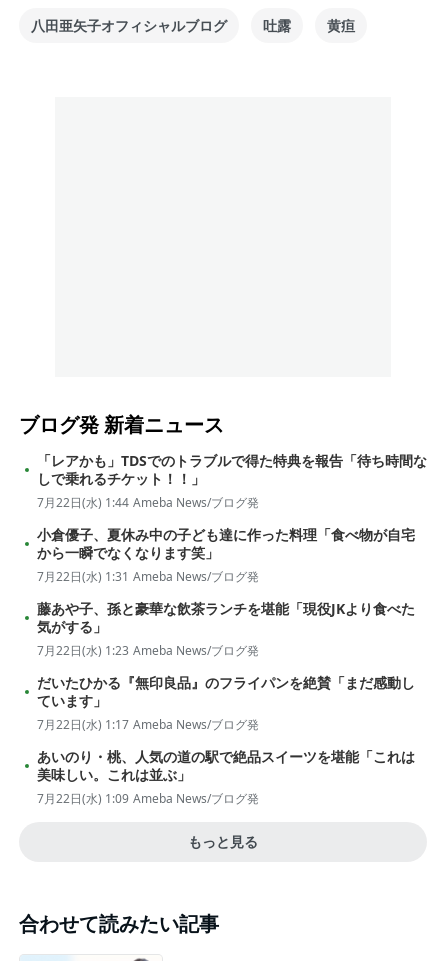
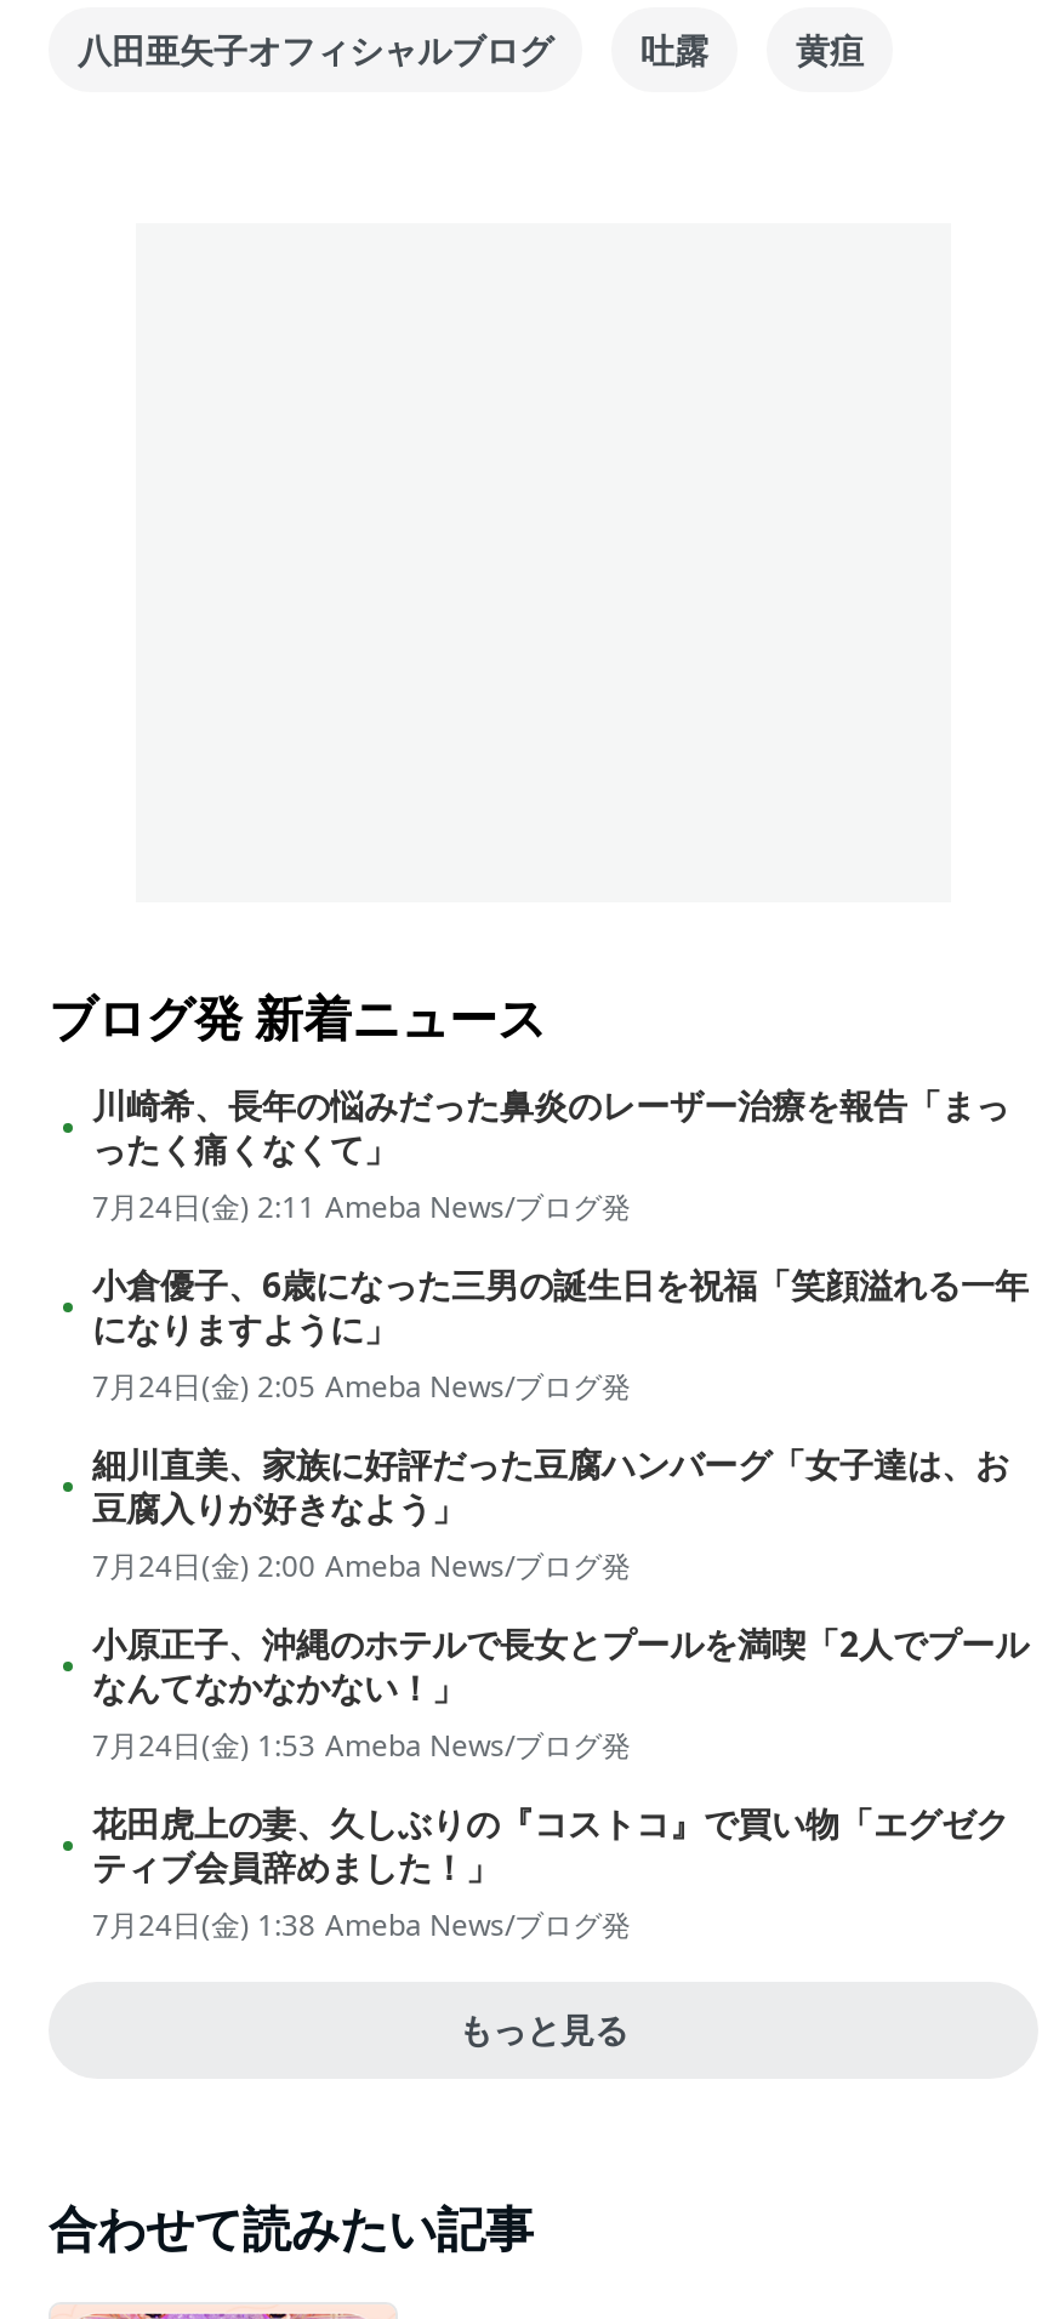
- 「レアかも」TDSでのトラブルで得た特典を報告「待ち時間な
- しで乗れるチケット！！」
- 7月22日(水) 1:44 Ameba News/ブログ発
+ 川崎希、長年の悩みだった鼻炎のレーザー治療を報告「まっ
+ ったく痛くなくて」
+ 7月24日(金) 2:11 Ameba News/ブログ発

- 小倉優子、夏休み中の子ども達に作った料理「食べ物が自宅
- から一瞬でなくなります笑」
- 7月22日(水) 1:31 Ameba News/ブログ発
+ 小倉優子、6歳になった三男の誕生日を祝福「笑顔溢れる一年
+ になりますように」
+ 7月24日(金) 2:05 Ameba News/ブログ発

- 藤あや子、孫と豪華な飲茶ランチを堪能「現役JKより食べた
- 気がする」
- 7月22日(水) 1:23 Ameba News/ブログ発
+ 細川直美、家族に好評だった豆腐ハンバーグ「女子達は、お
+ 豆腐入りが好きなよう」
+ 7月24日(金) 2:00 Ameba News/ブログ発

- だいたひかる『無印良品』のフライパンを絶賛「まだ感動し
- ています」
- 7月22日(水) 1:17 Ameba News/ブログ発
+ 小原正子、沖縄のホテルで長女とプールを満喫「2人でプール
+ なんてなかなかない！」
+ 7月24日(金) 1:53 Ameba News/ブログ発

- あいのり・桃、人気の道の駅で絶品スイーツを堪能「これは
- 美味しい。これは並ぶ」
- 7月22日(水) 1:09 Ameba News/ブログ発
+ 花田虎上の妻、久しぶりの『コストコ』で買い物「エグゼク
+ ティブ会員辞めました！」
+ 7月24日(金) 1:38 Ameba News/ブログ発
